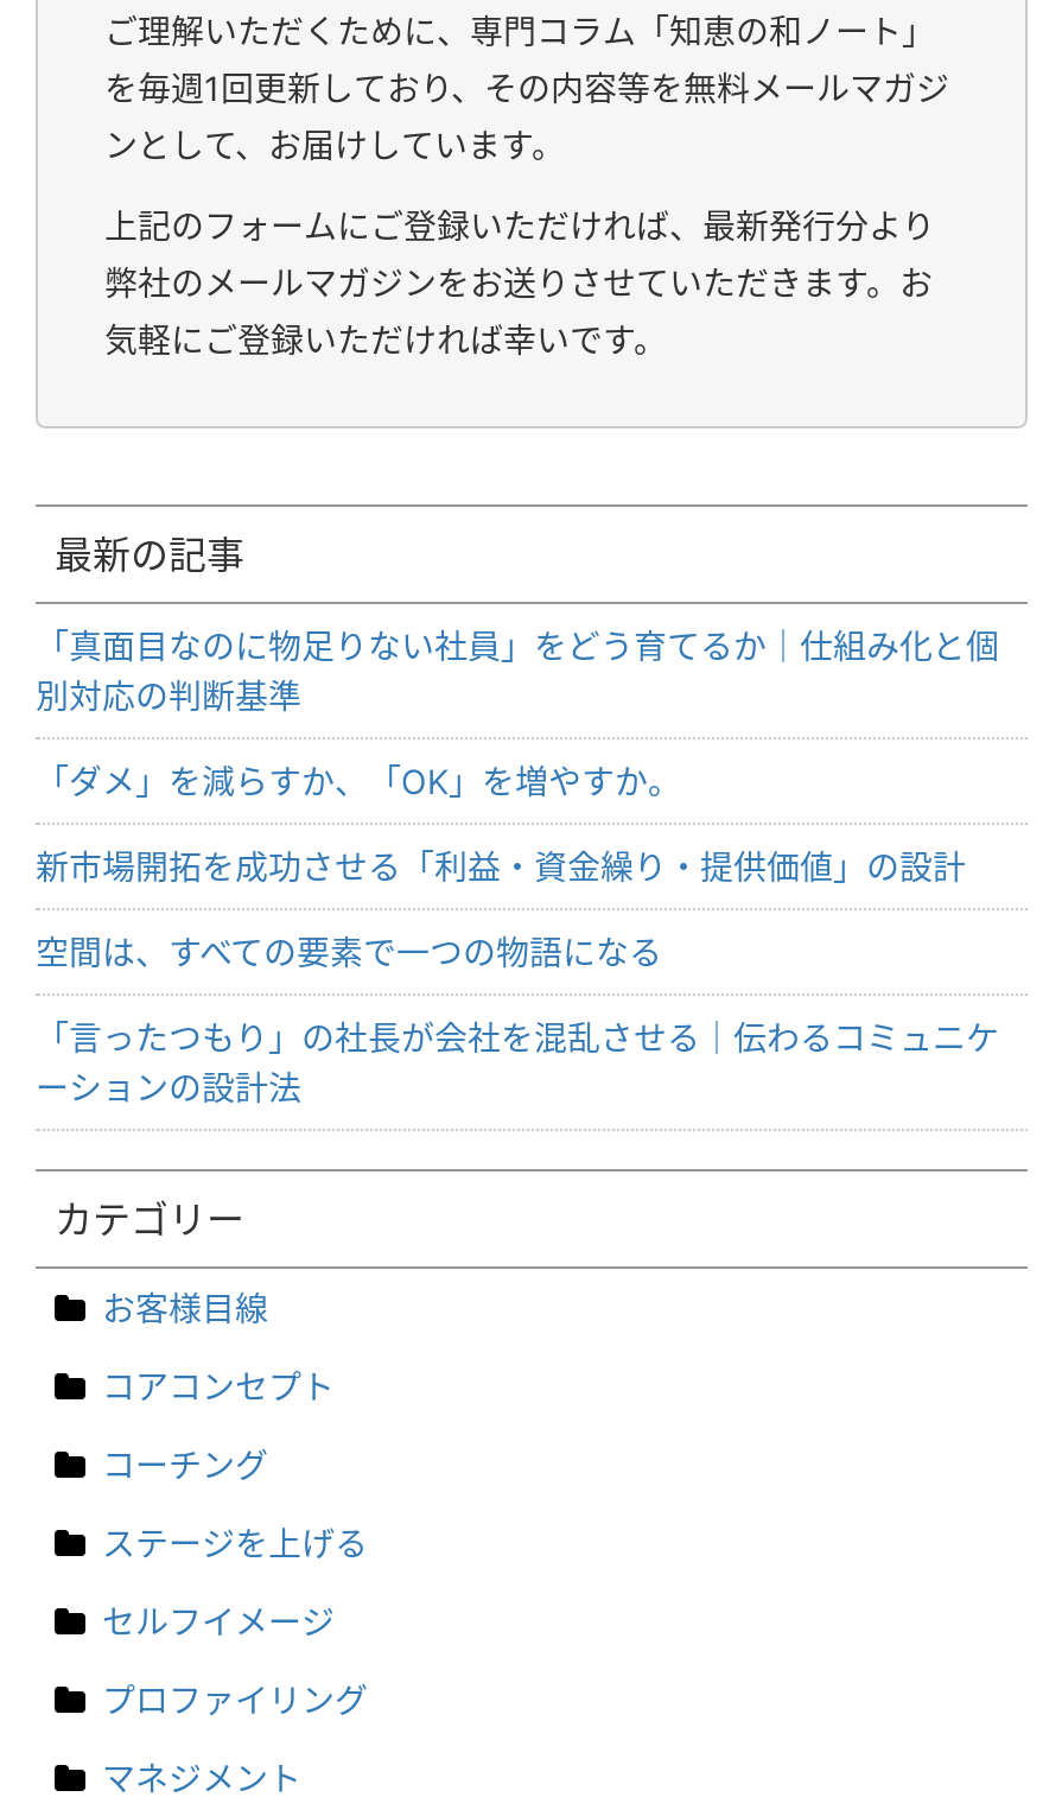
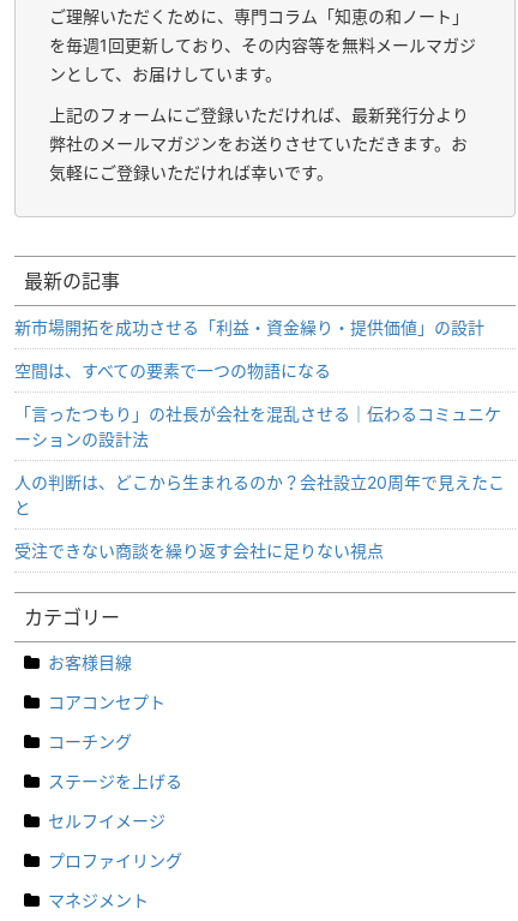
- 「真面目なのに物足りない社員」をどう育てるか｜仕組み化と個
- 別対応の判断基準
- 「ダメ」を減らすか、「OK」を増やすか。

moved up: 新市場開拓を成功させる「利益・資金繰り・提供価値」の設計 | 空間は、すべての要素で一つの物語になる | 「言ったつもり」の社長が会社を混乱させる｜伝わるコミュニケ | ーションの設計法

+ 人の判断は、どこから生まれるのか？会社設立20周年で見えたこ
+ と
+ 受注できない商談を繰り返す会社に足りない視点
